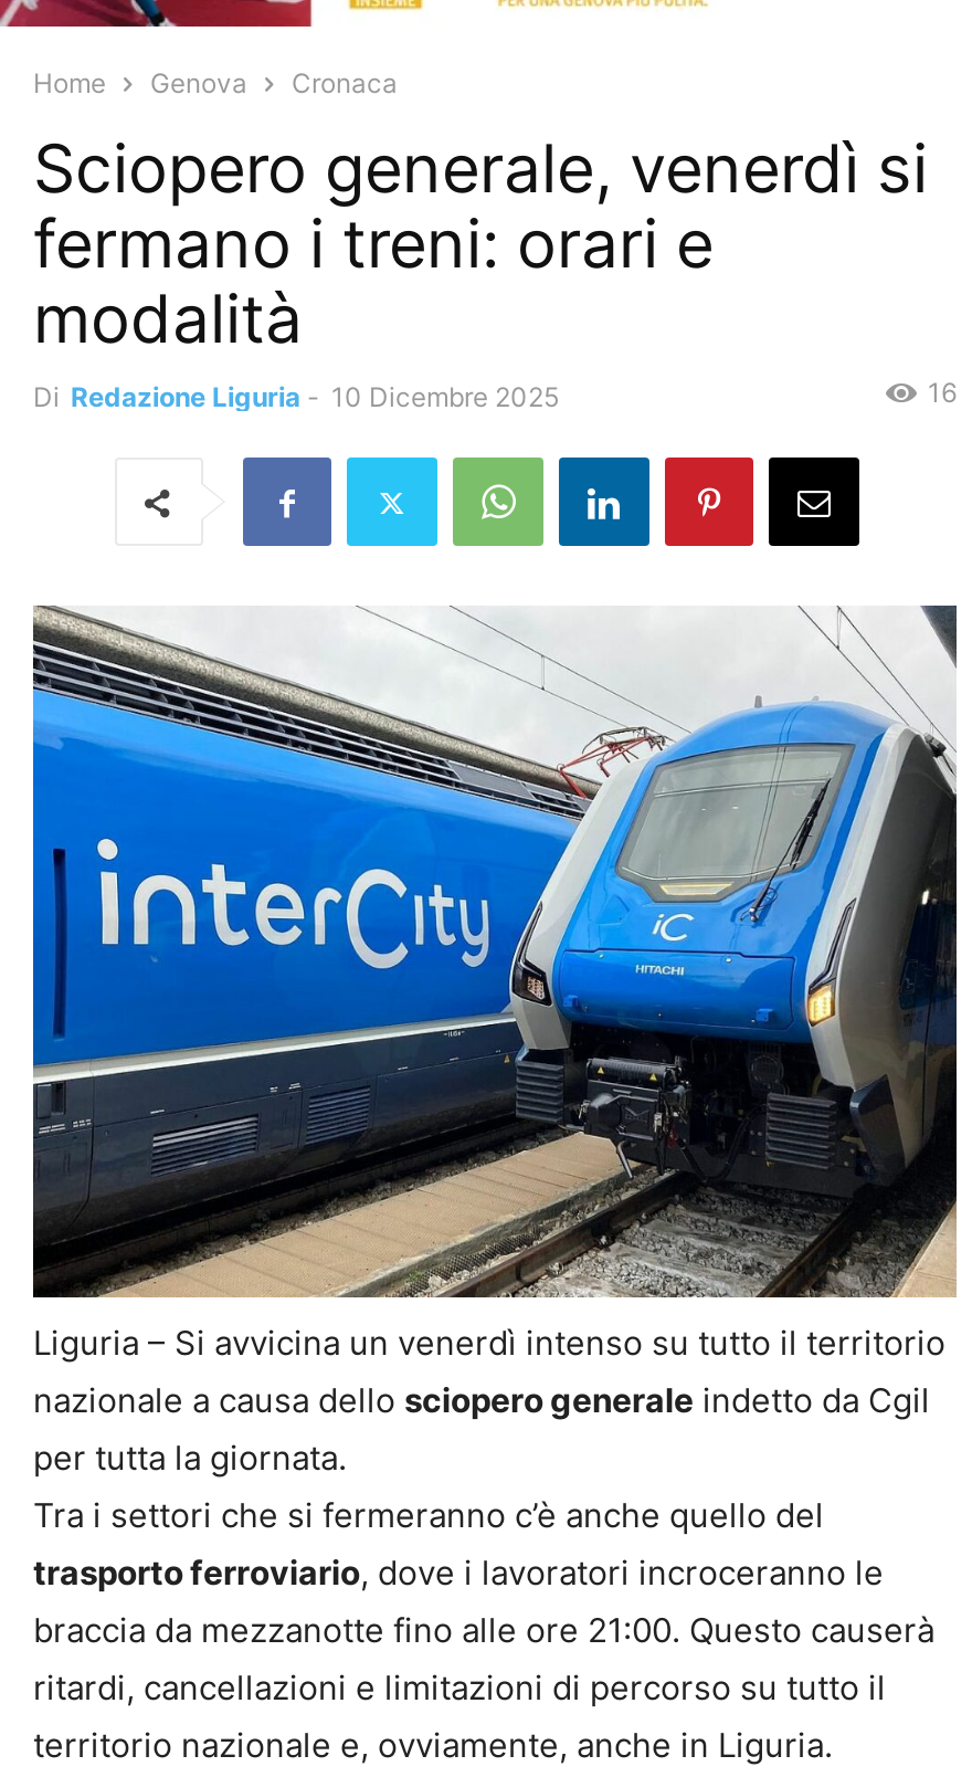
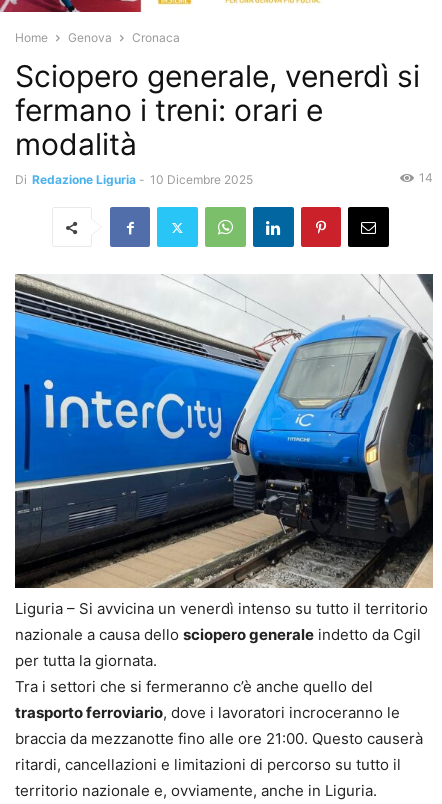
- 16
+ 14
